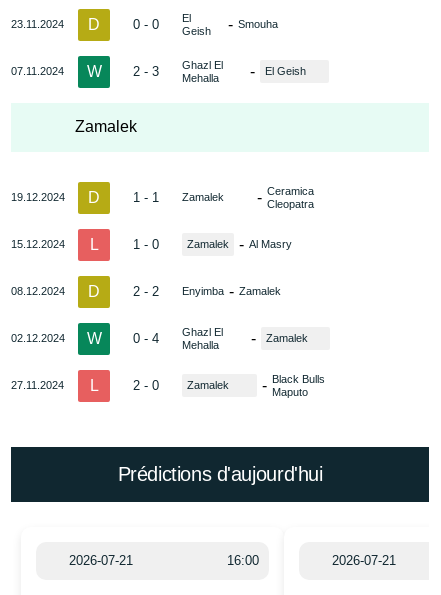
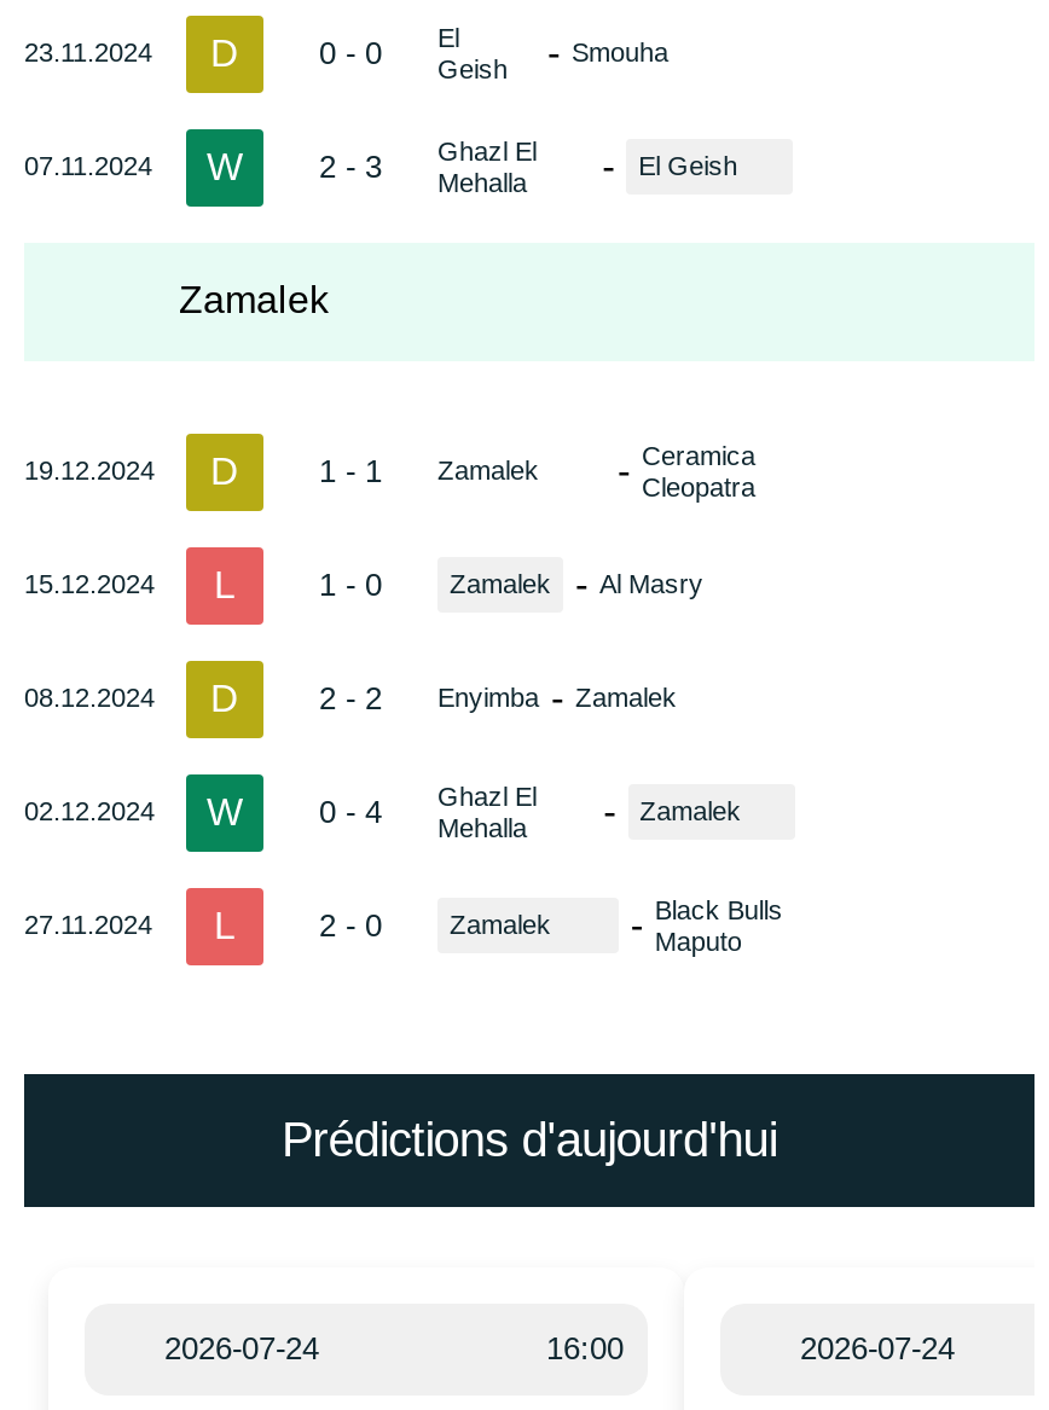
- 2026-07-21
+ 2026-07-24

- 2026-07-21
+ 2026-07-24
